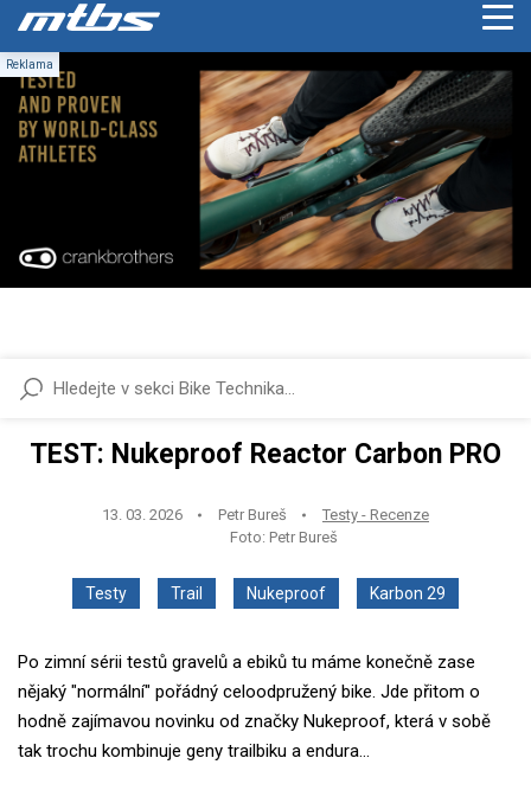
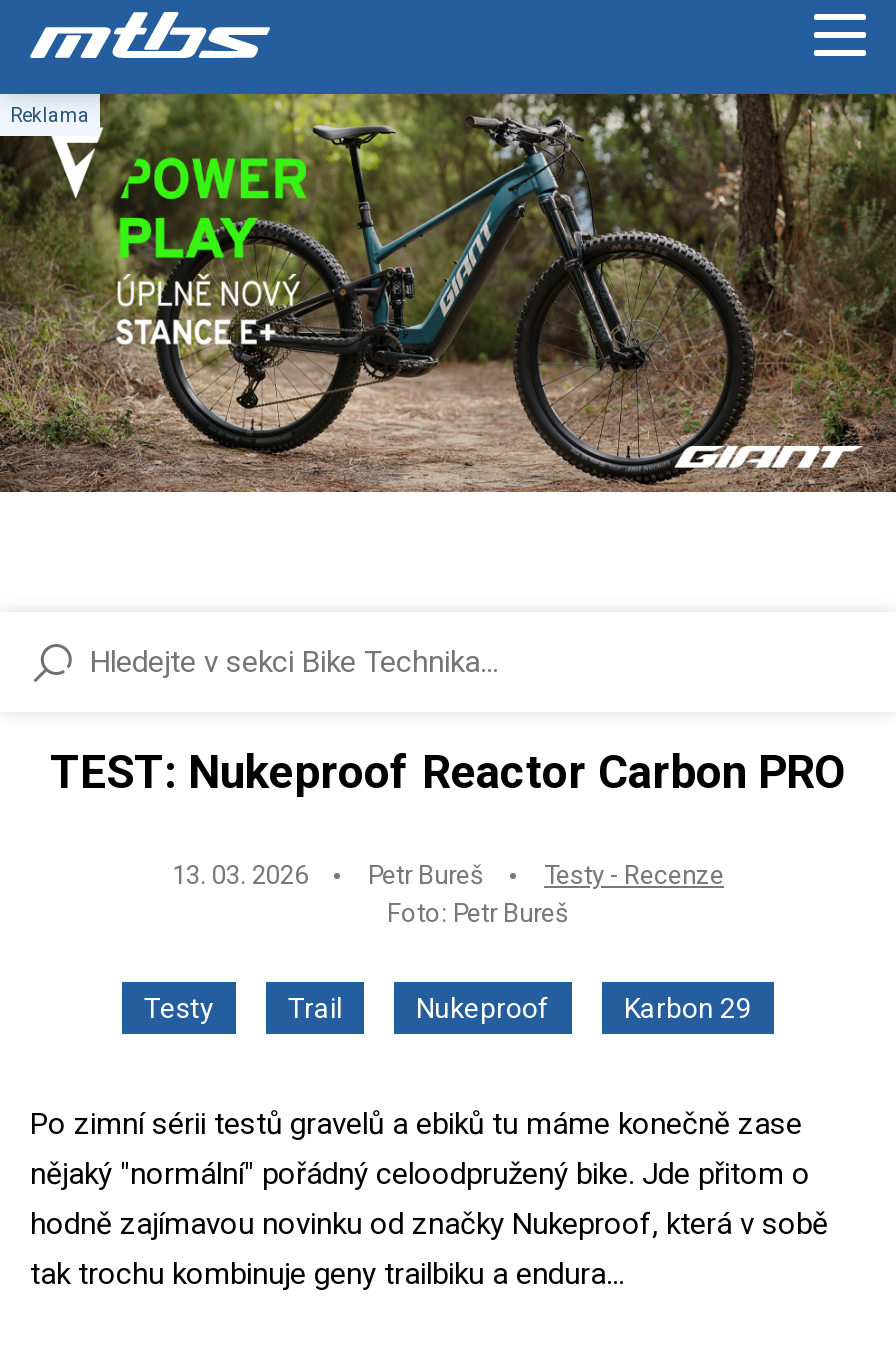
- [image]
+ [image]
